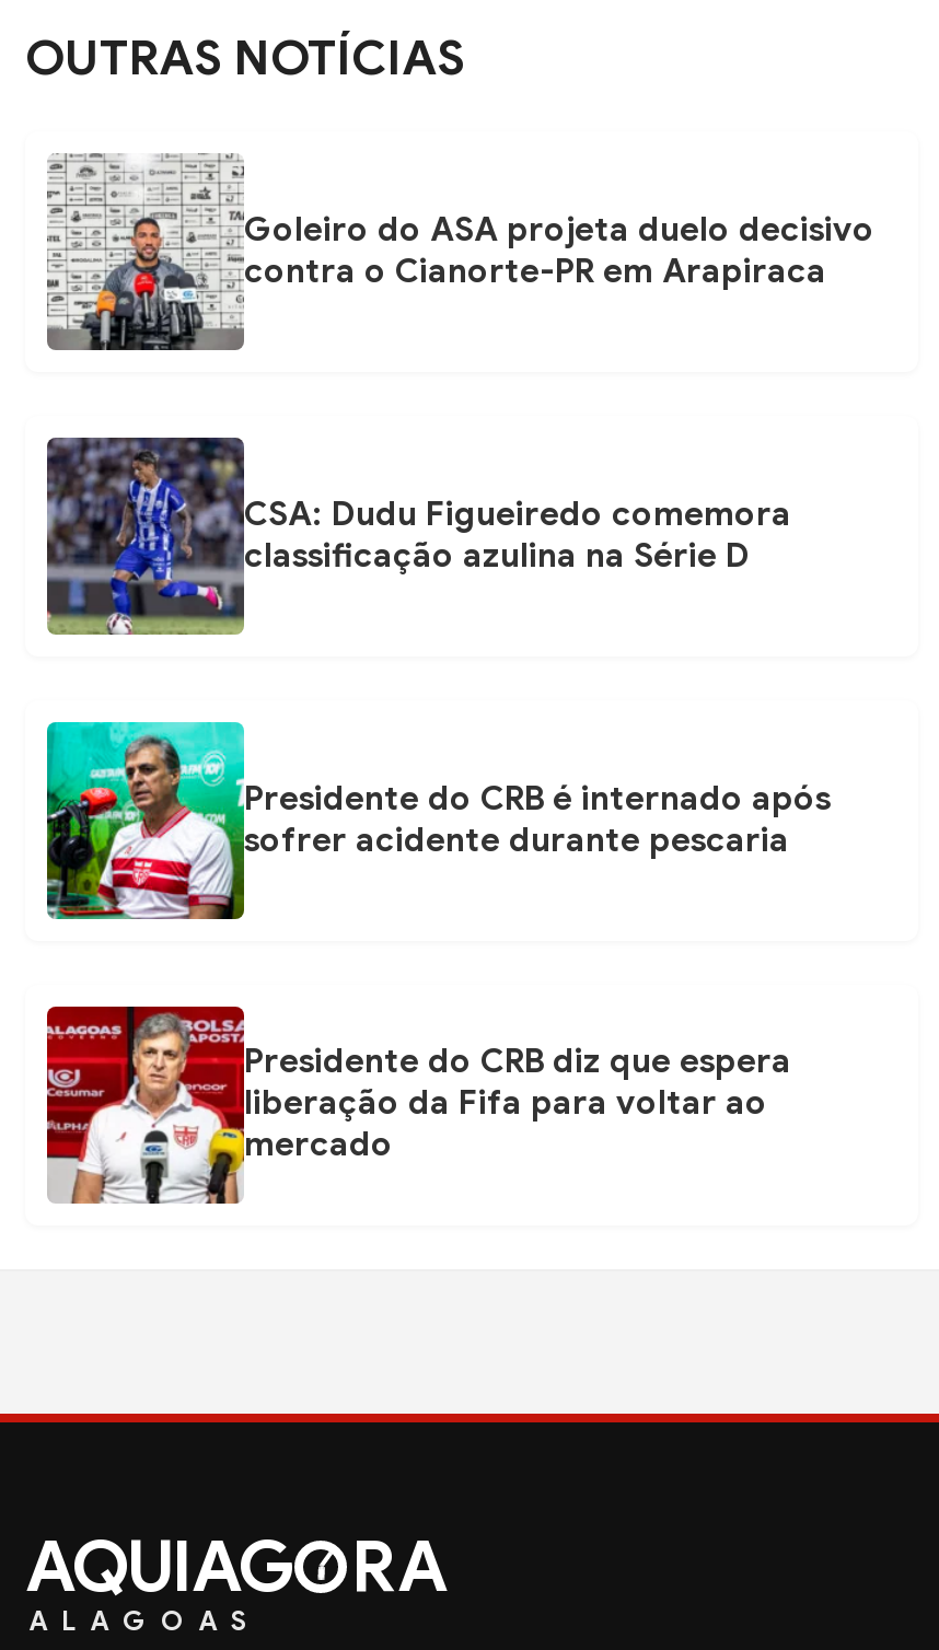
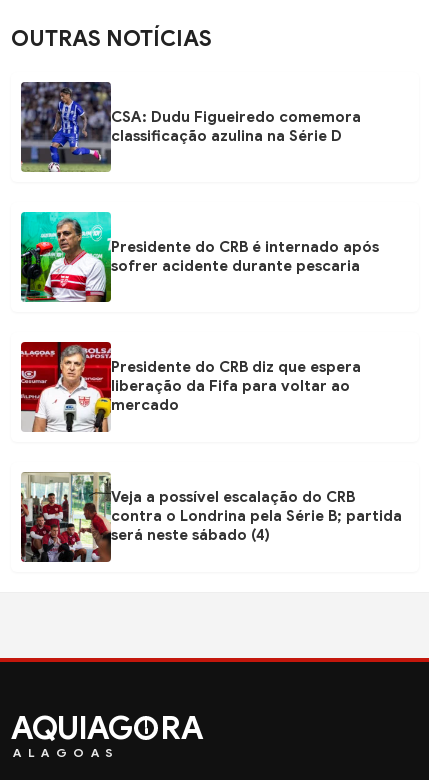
- [image]
- Goleiro do ASA projeta duelo decisivo
- contra o Cianorte-PR em Arapiraca

moved up: [image] | CSA: Dudu Figueiredo comemora | classificação azulina na Série D | Presidente do CRB é internado após | sofrer acidente durante pescaria | Presidente do CRB diz que espera | liberação da Fifa para voltar ao | mercado

+ [image]
+ Veja a possível escalação do CRB
+ contra o Londrina pela Série B; partida
+ será neste sábado (4)
